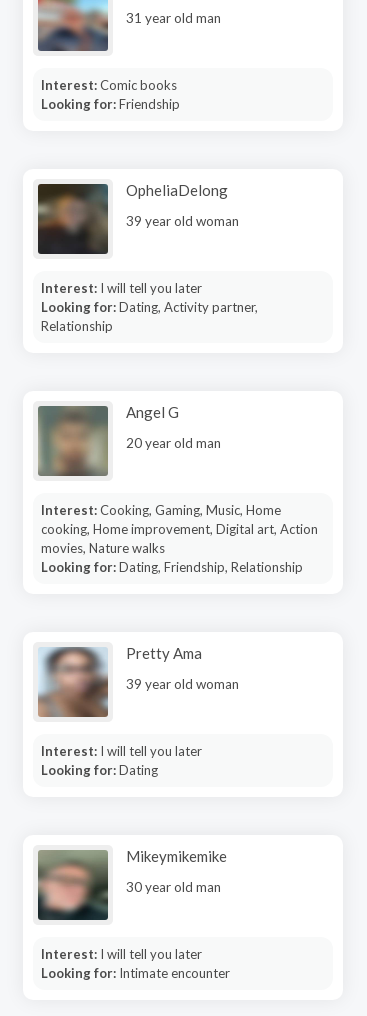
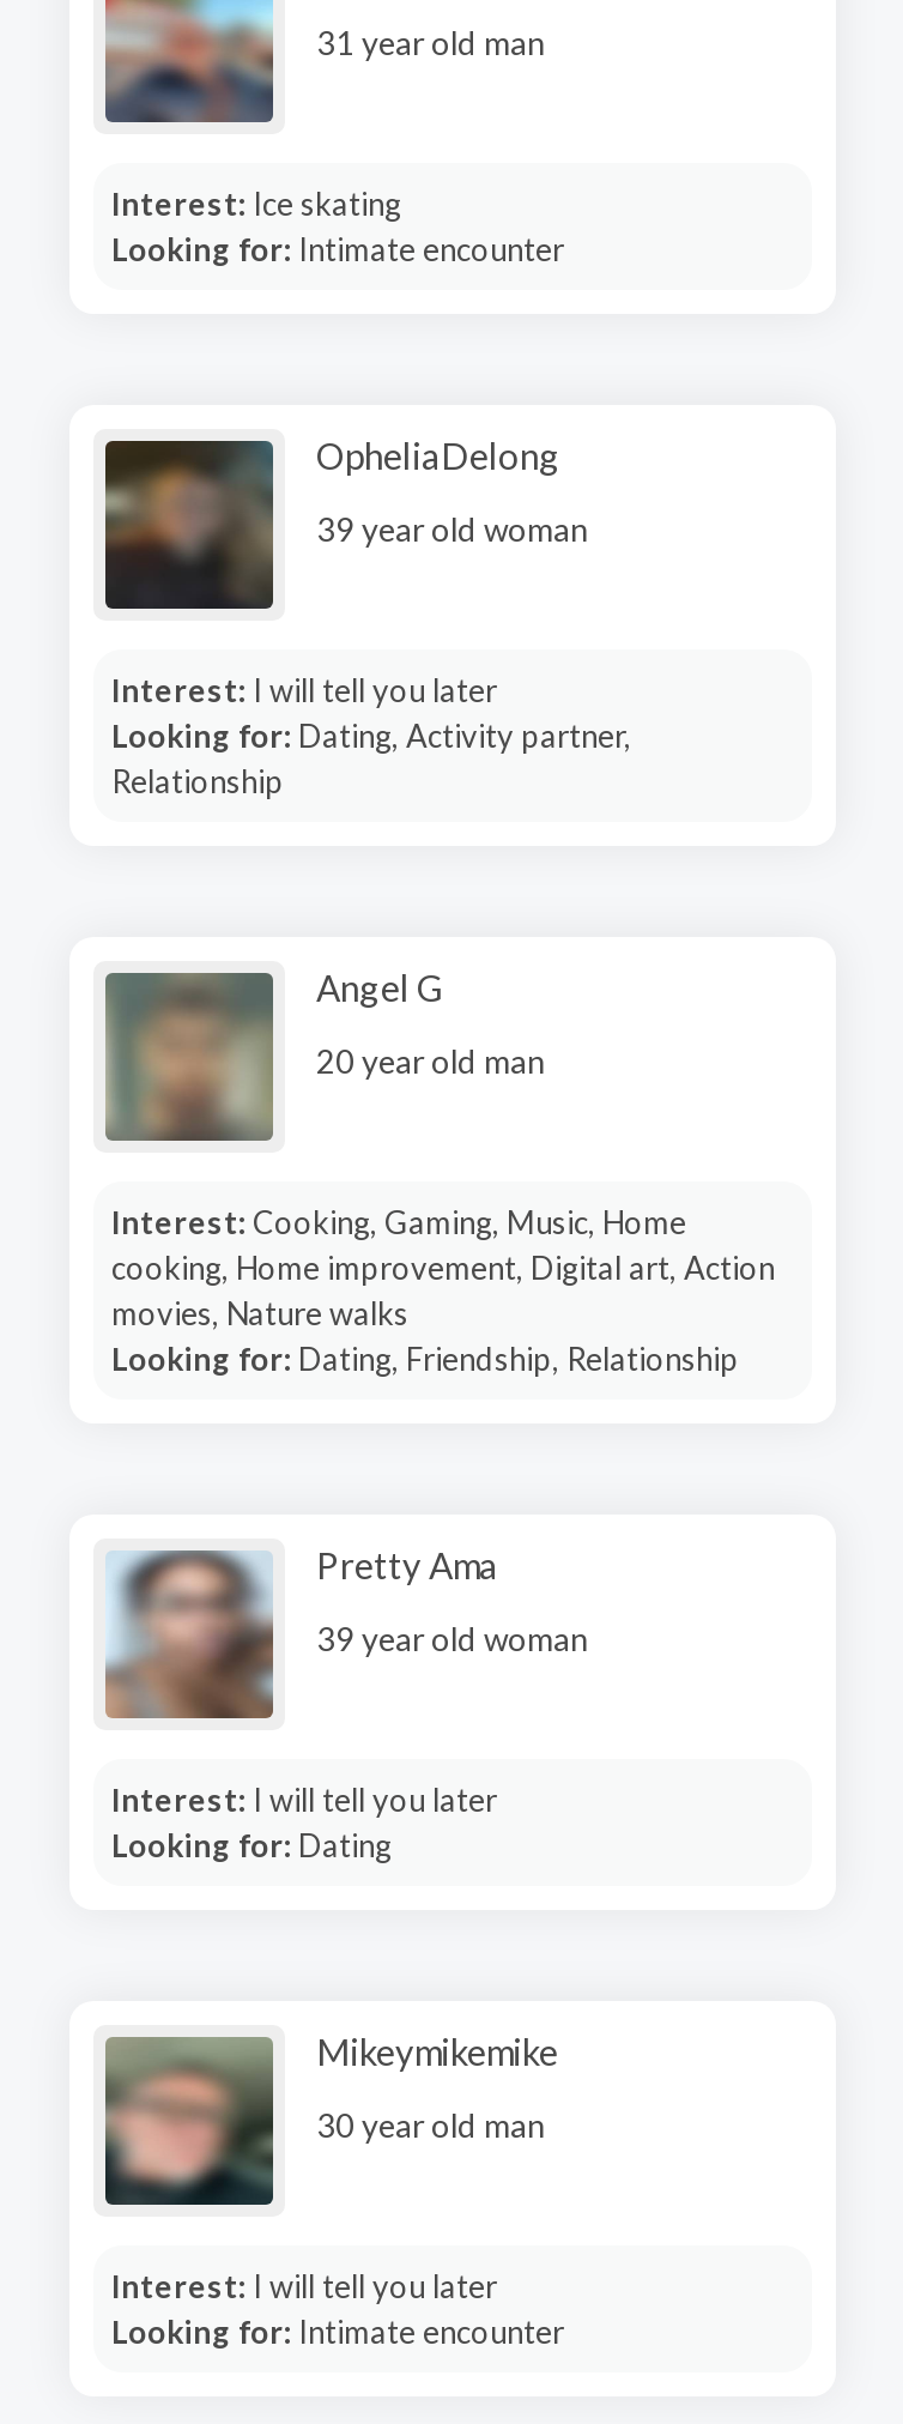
- Interest: Comic books
- Looking for: Friendship
+ Interest: Ice skating
+ Looking for: Intimate encounter
